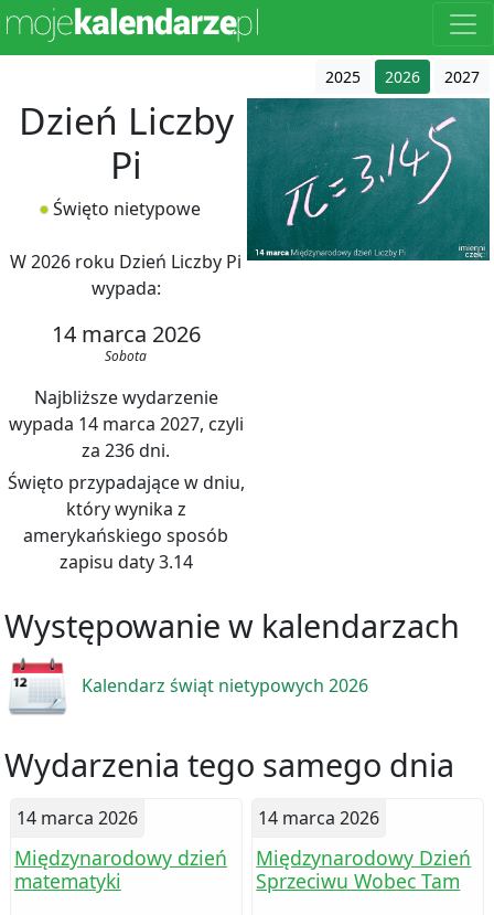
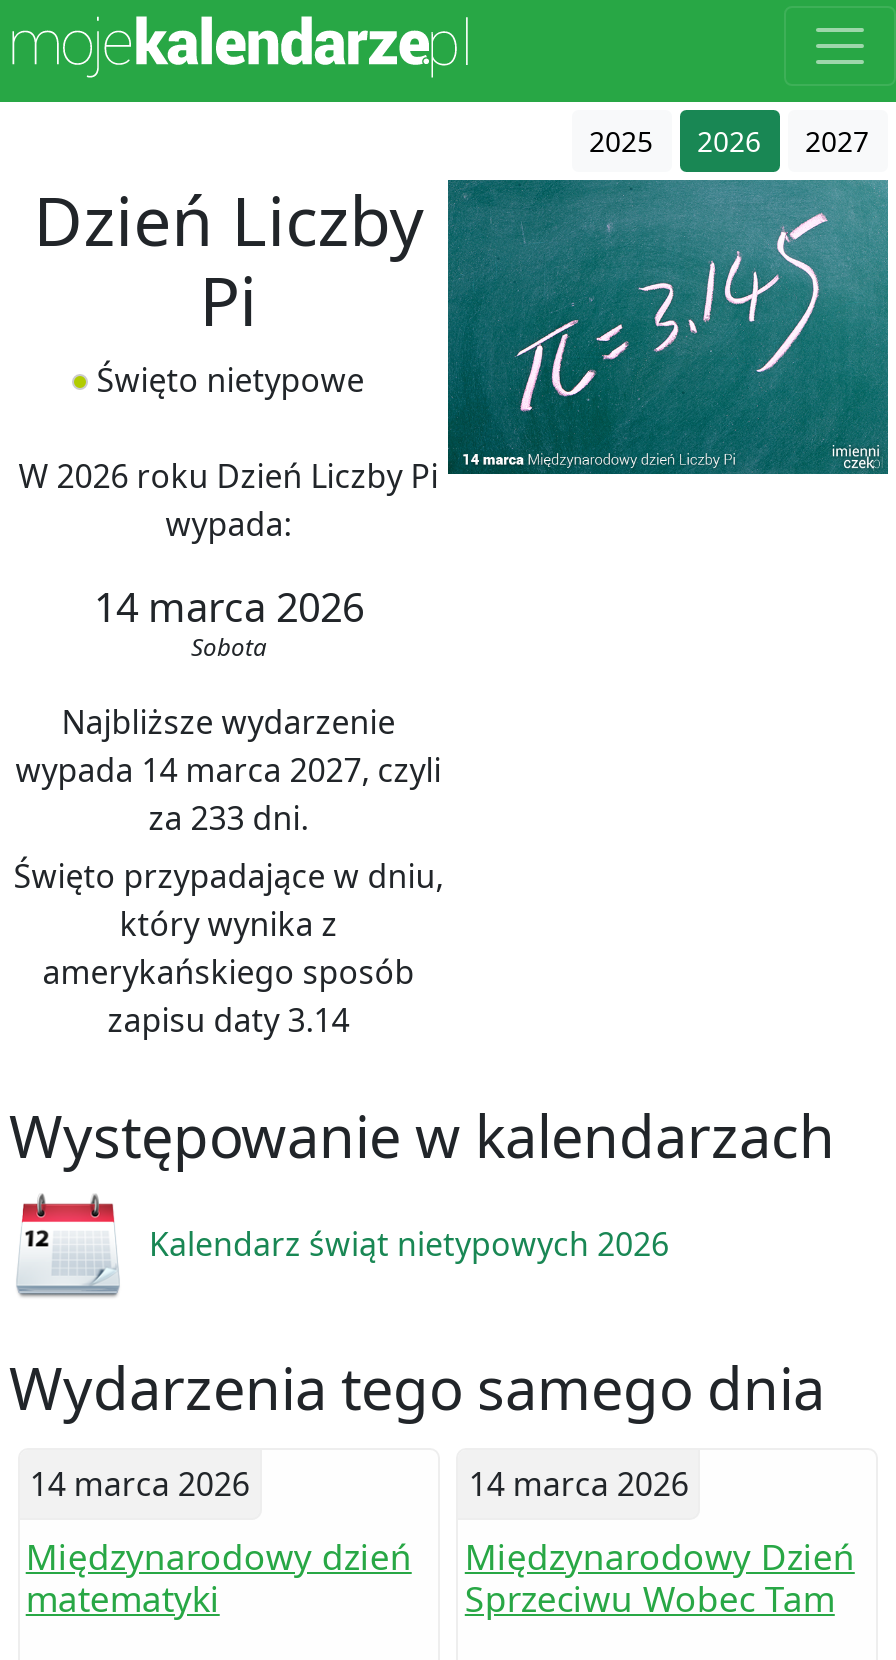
- za 236 dni.
+ za 233 dni.
